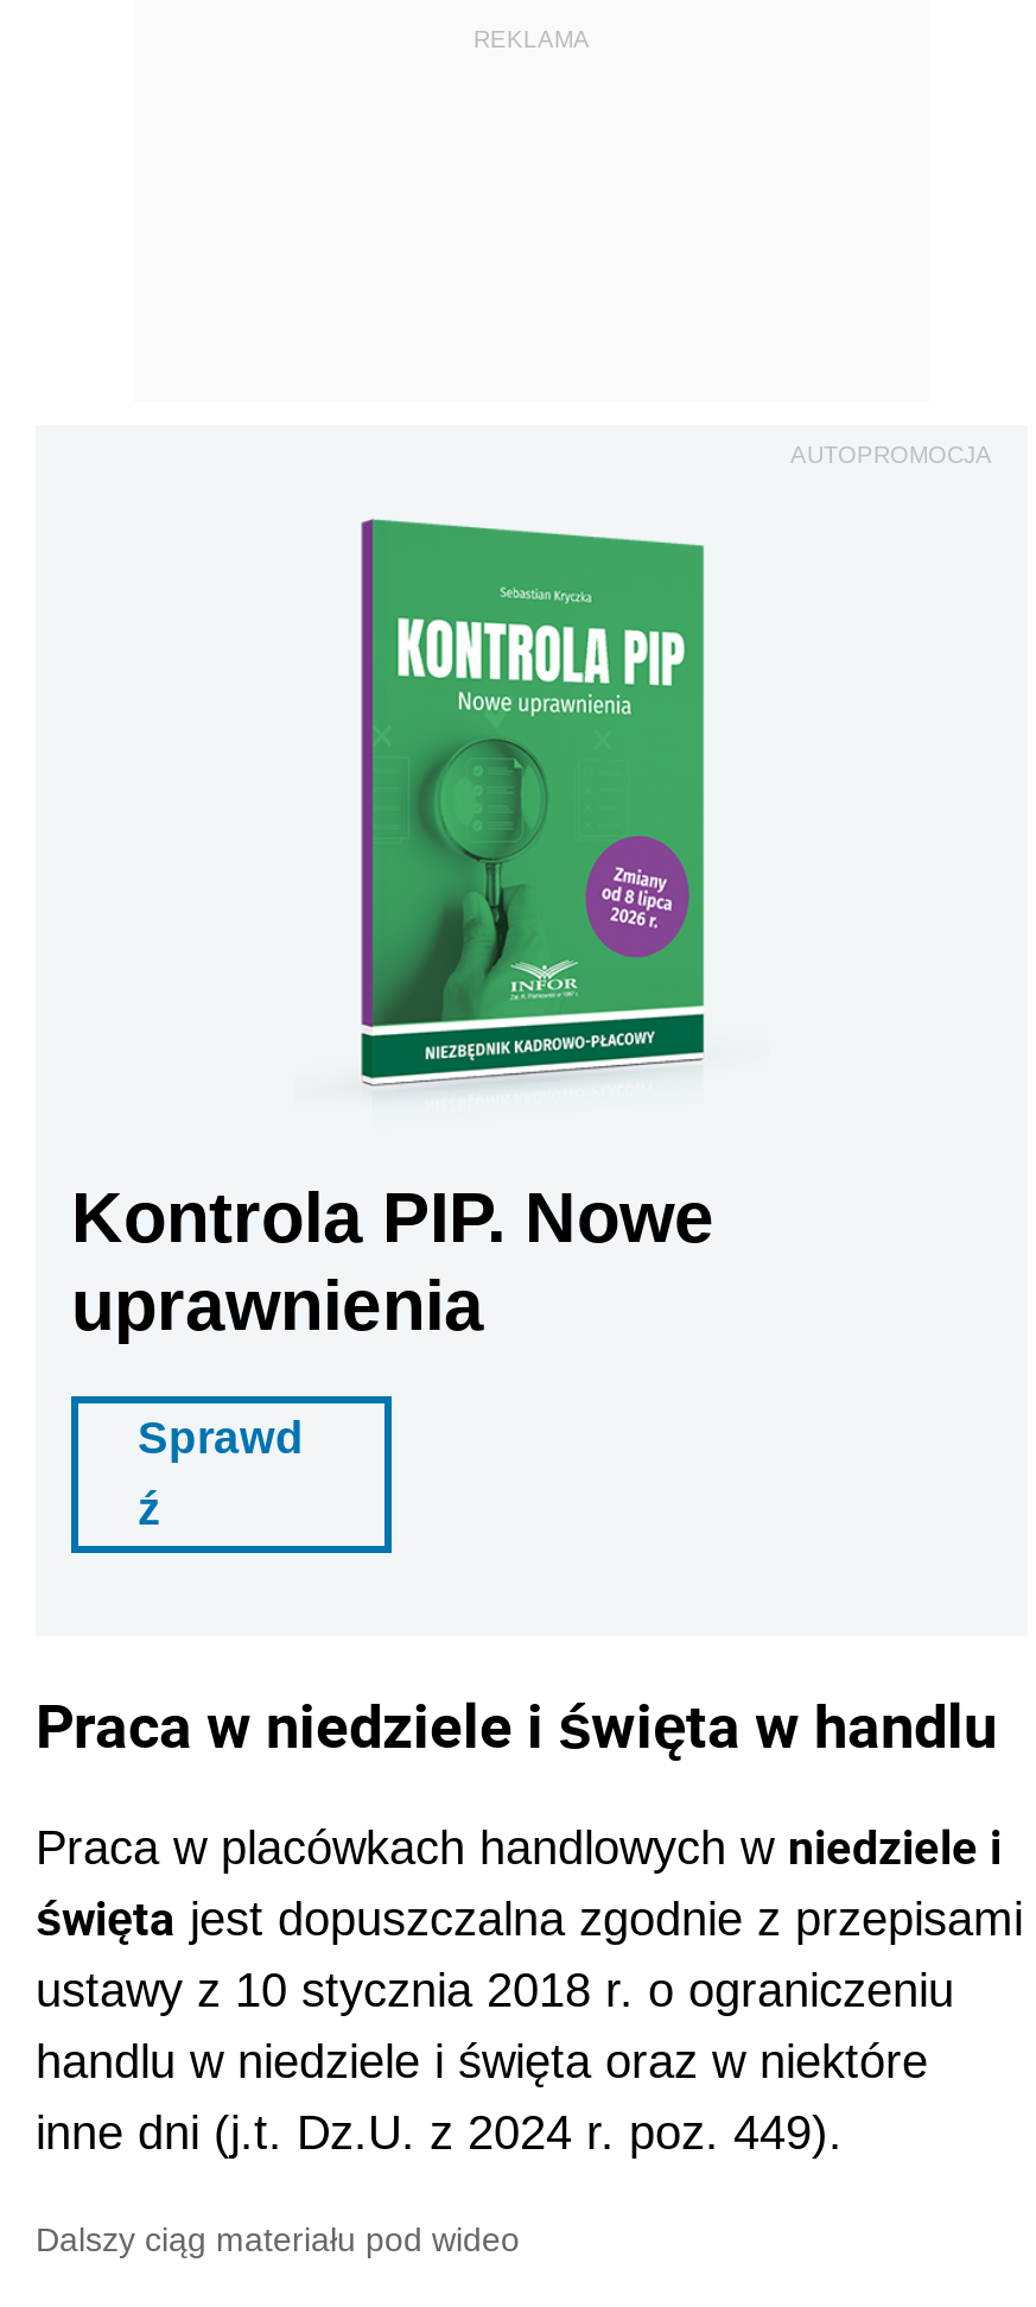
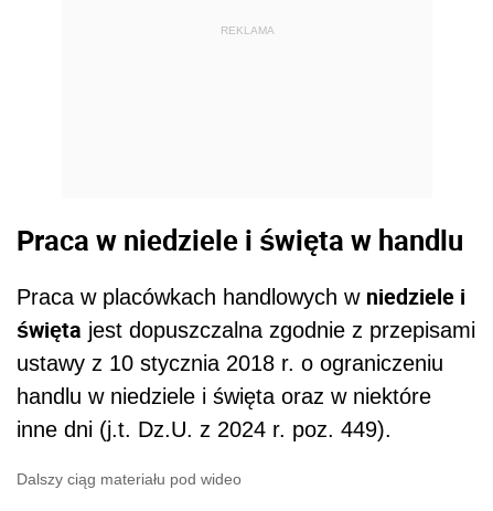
- AUTOPROMOCJA

- [image]
- Kontrola PIP. Nowe
- uprawnienia
- Sprawd
- ź
